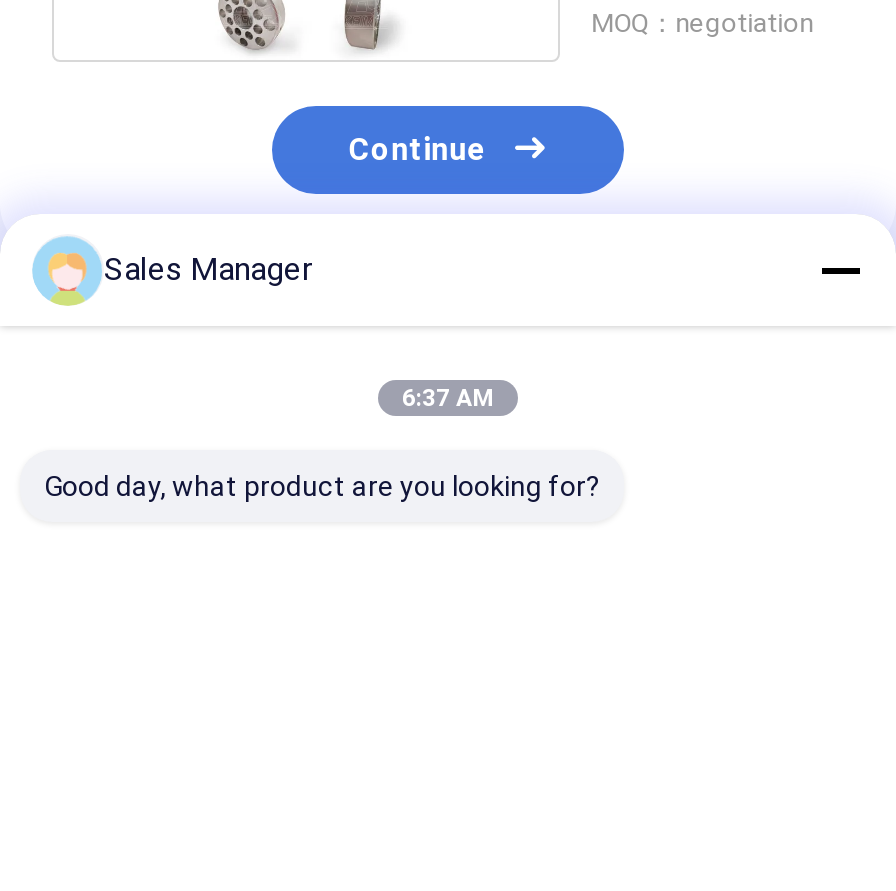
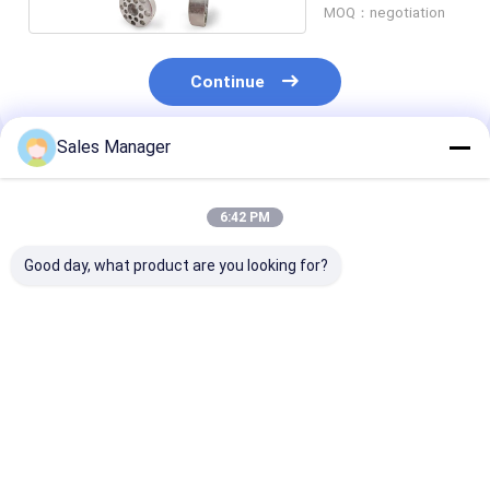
- 6:37 AM
+ 6:42 PM
